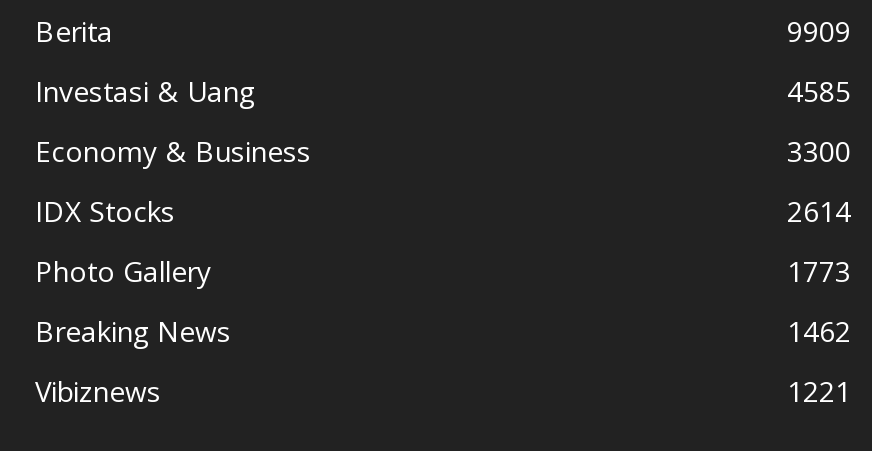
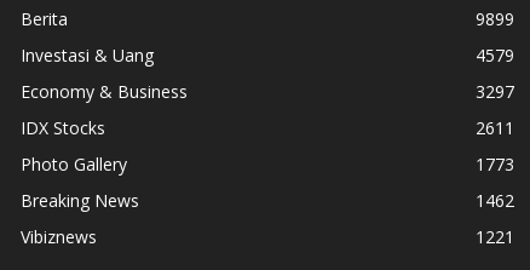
- 9909
+ 9899

- 4585
+ 4579

- 3300
+ 3297

- 2614
+ 2611
